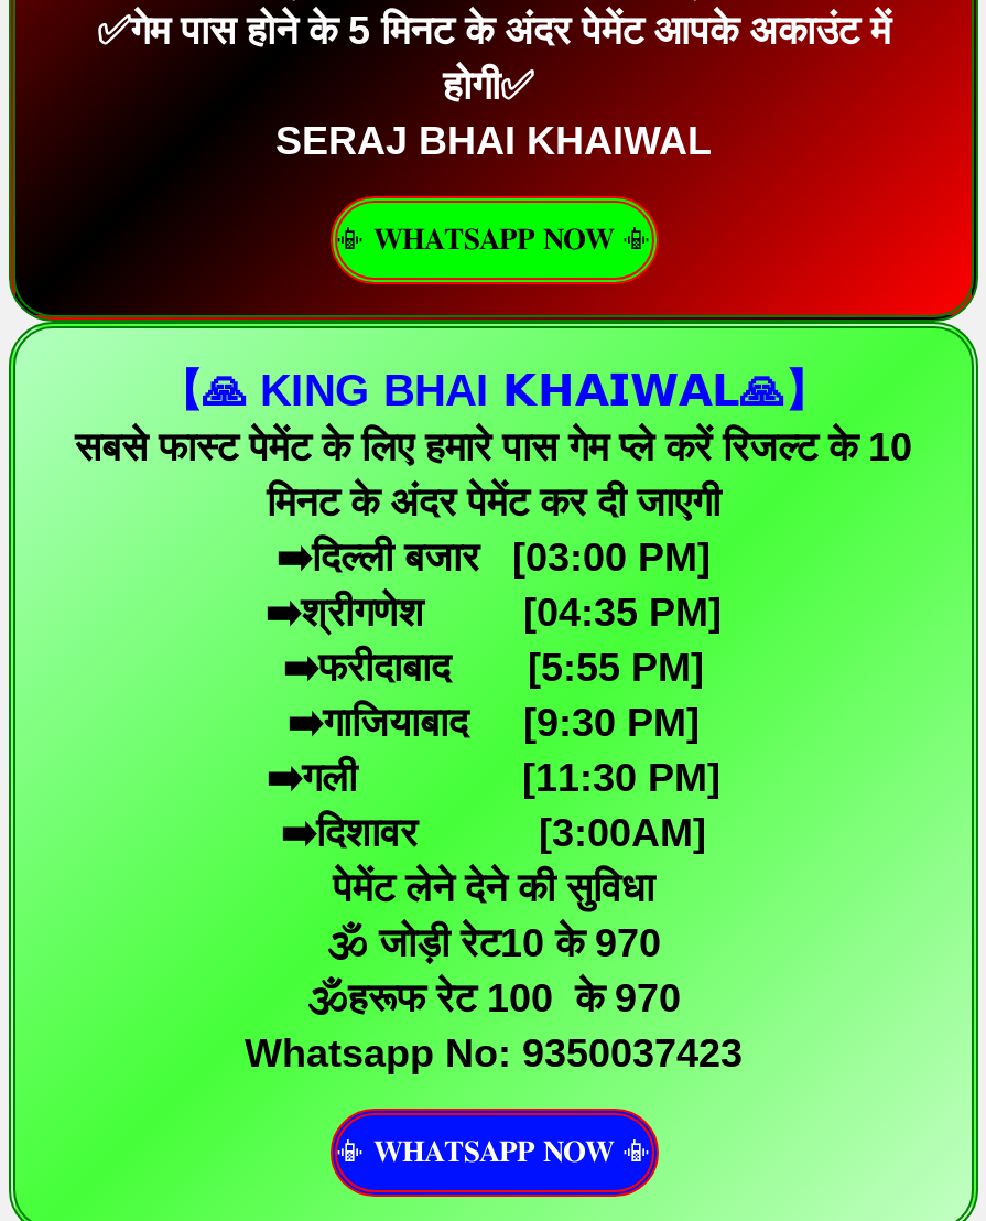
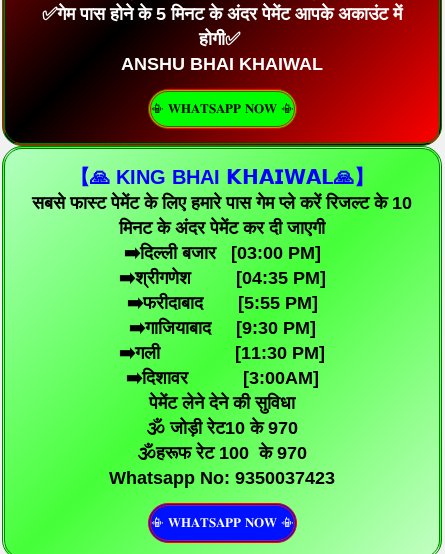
- SERAJ BHAI KHAIWAL
+ ANSHU BHAI KHAIWAL
